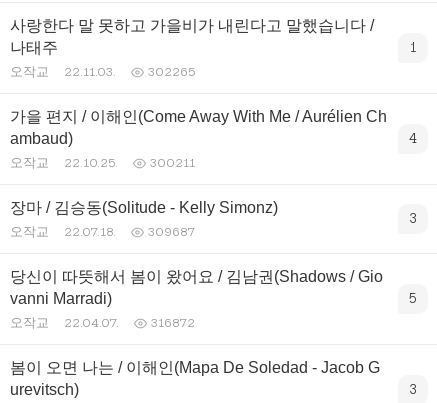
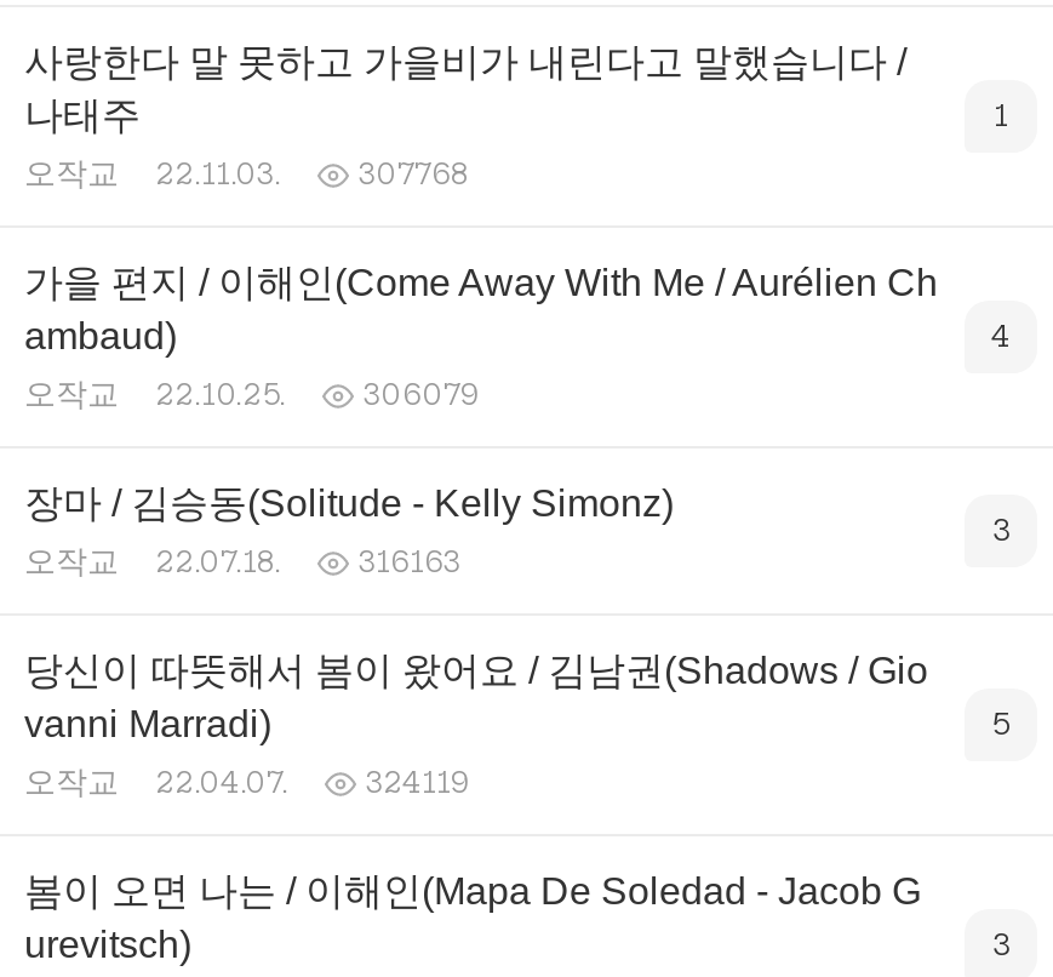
- 오작교 22.11.03. 302265
+ 오작교 22.11.03. 307768

- 오작교 22.10.25. 300211
+ 오작교 22.10.25. 306079

- 오작교 22.07.18. 309687
+ 오작교 22.07.18. 316163

- 오작교 22.04.07. 316872
+ 오작교 22.04.07. 324119
